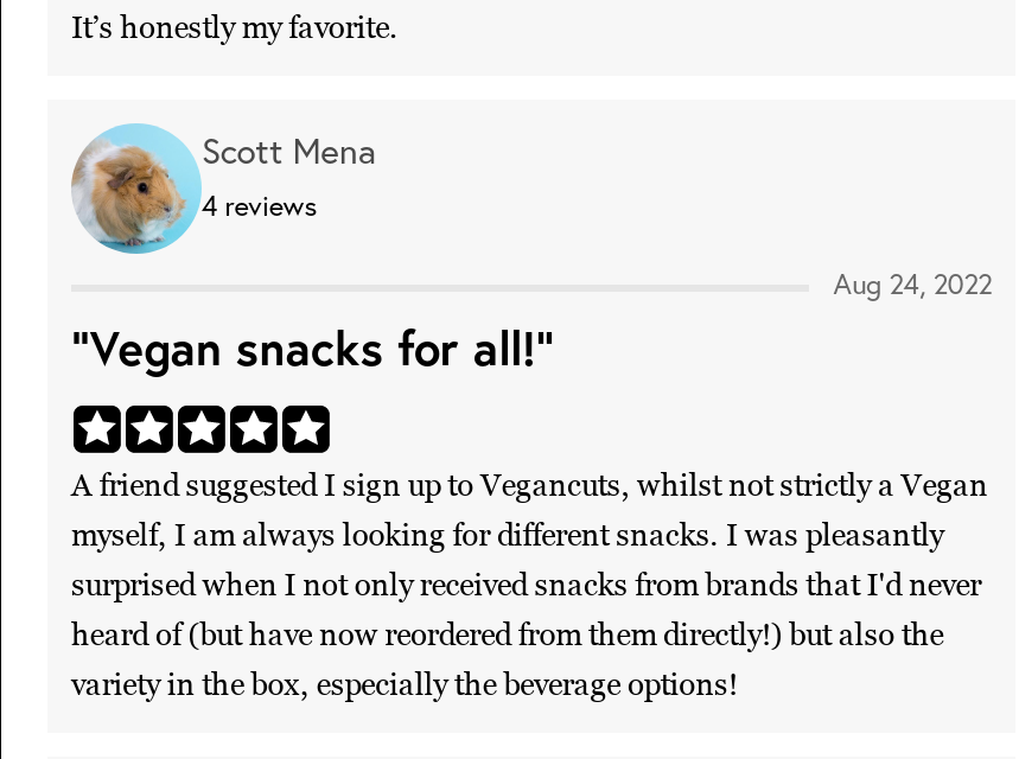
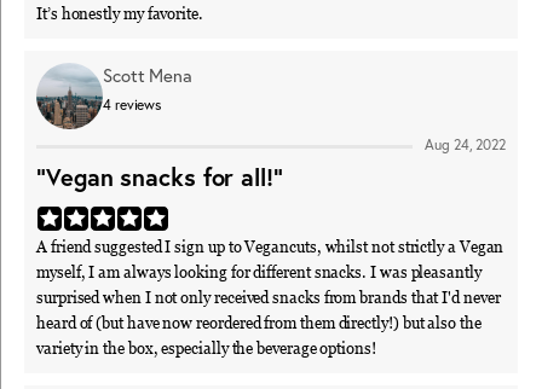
- [image]
+ [image]
